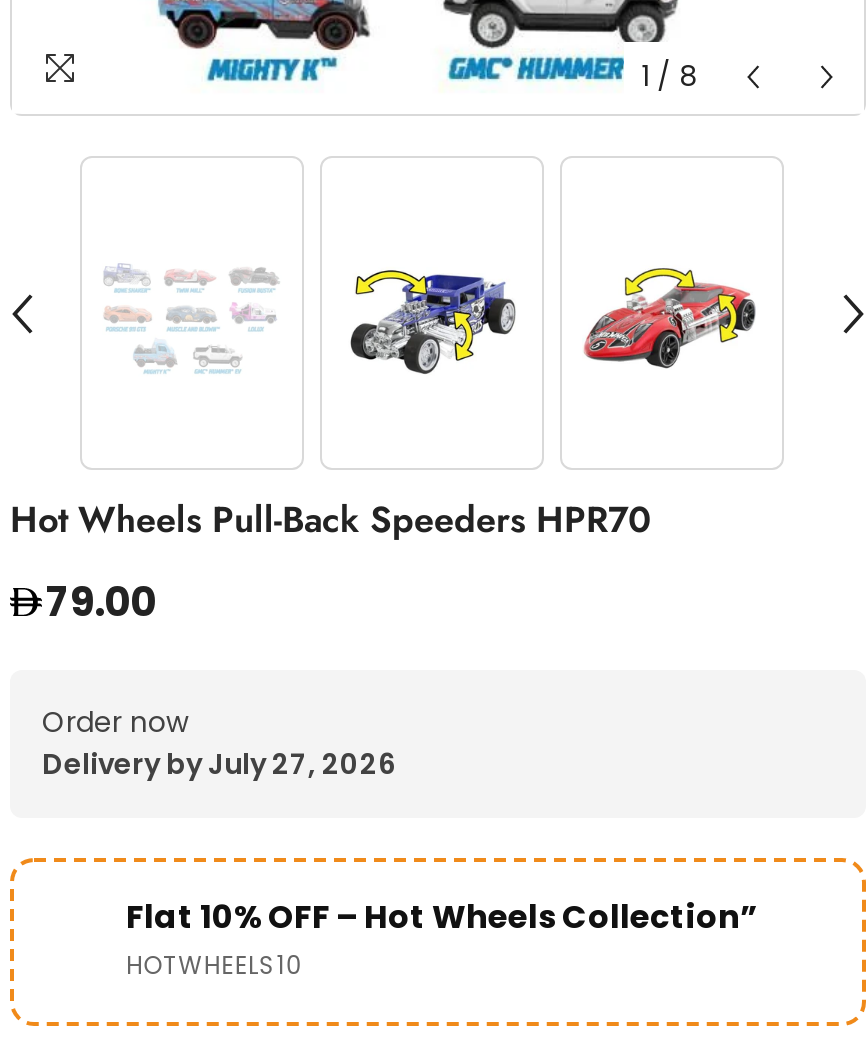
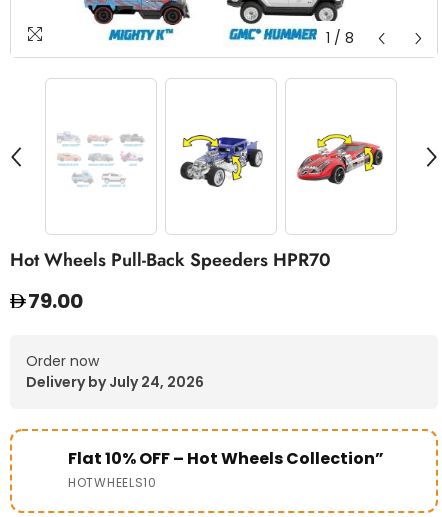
- Delivery by July 27, 2026
+ Delivery by July 24, 2026
